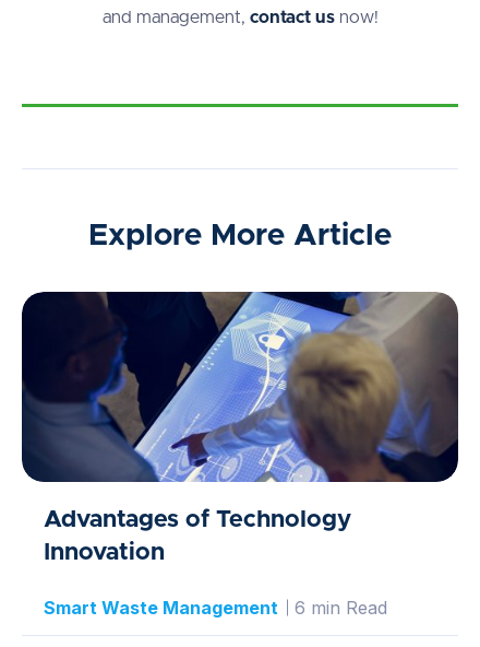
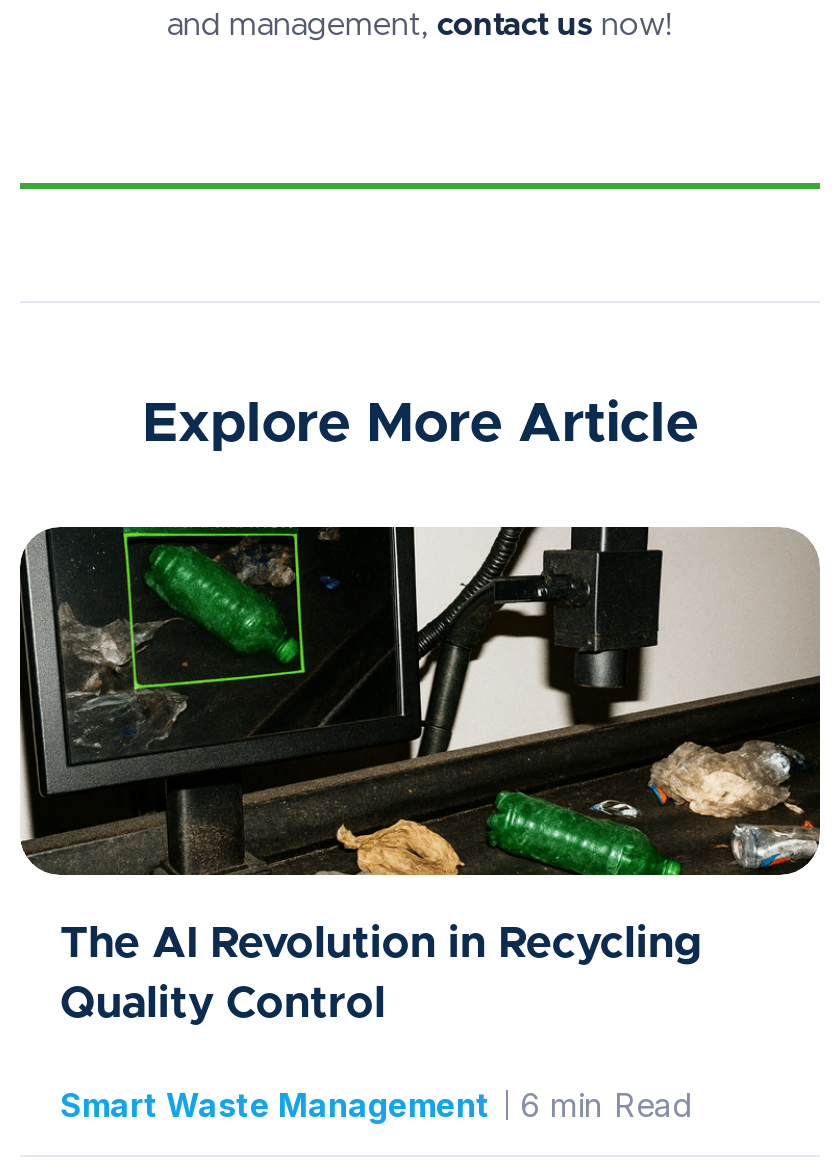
- [image]
- Advantages of Technology
- Innovation
+ [image]
+ The AI Revolution in Recycling
+ Quality Control
